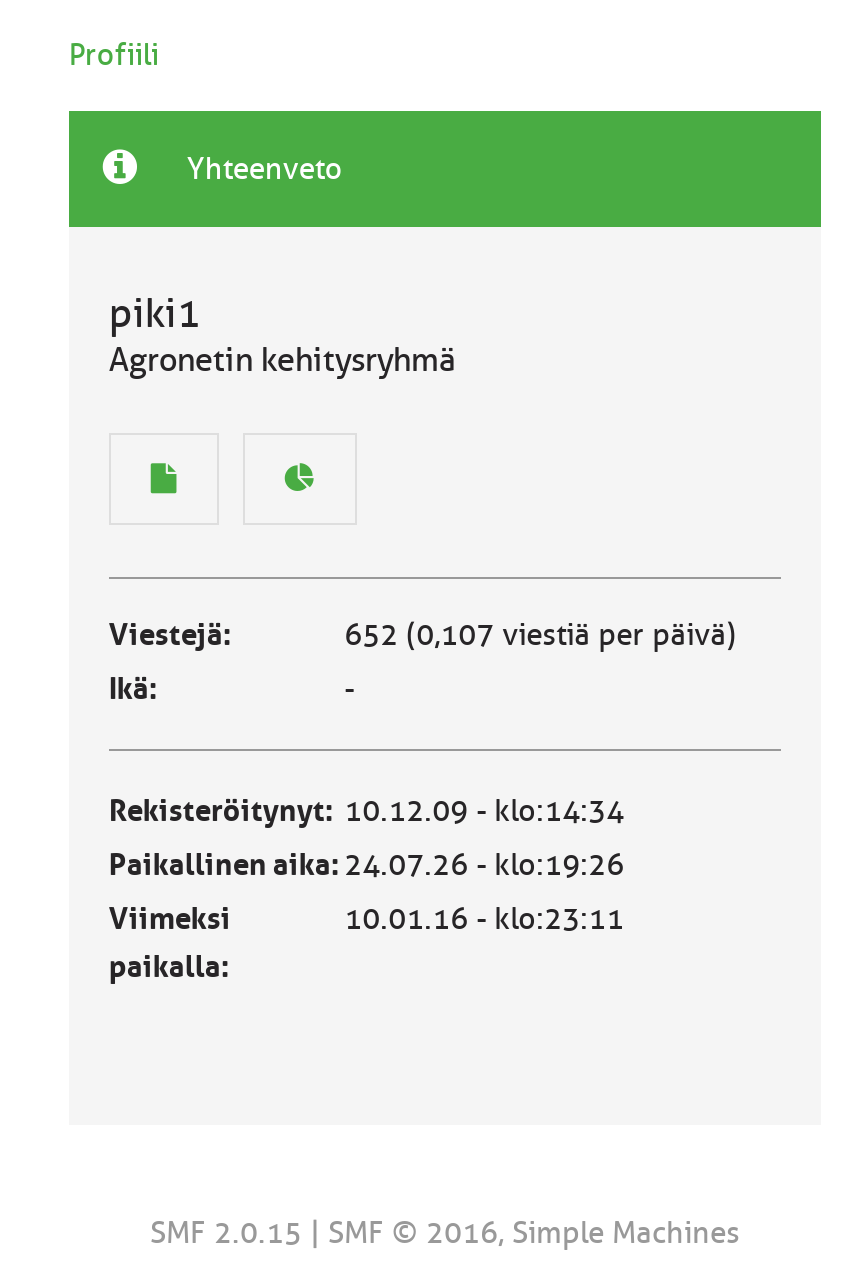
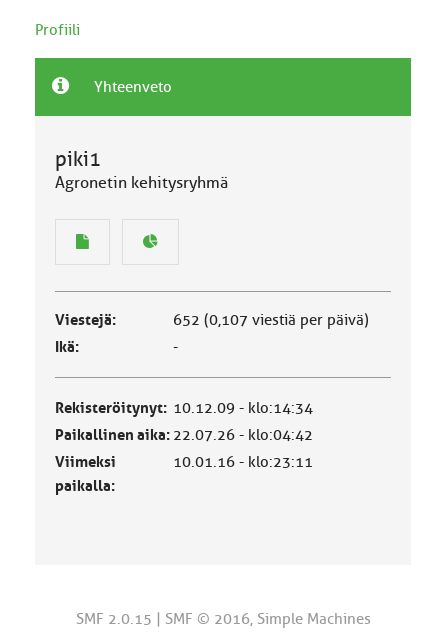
- Paikallinen aika: 24.07.26 - klo:19:26
+ Paikallinen aika: 22.07.26 - klo:04:42
